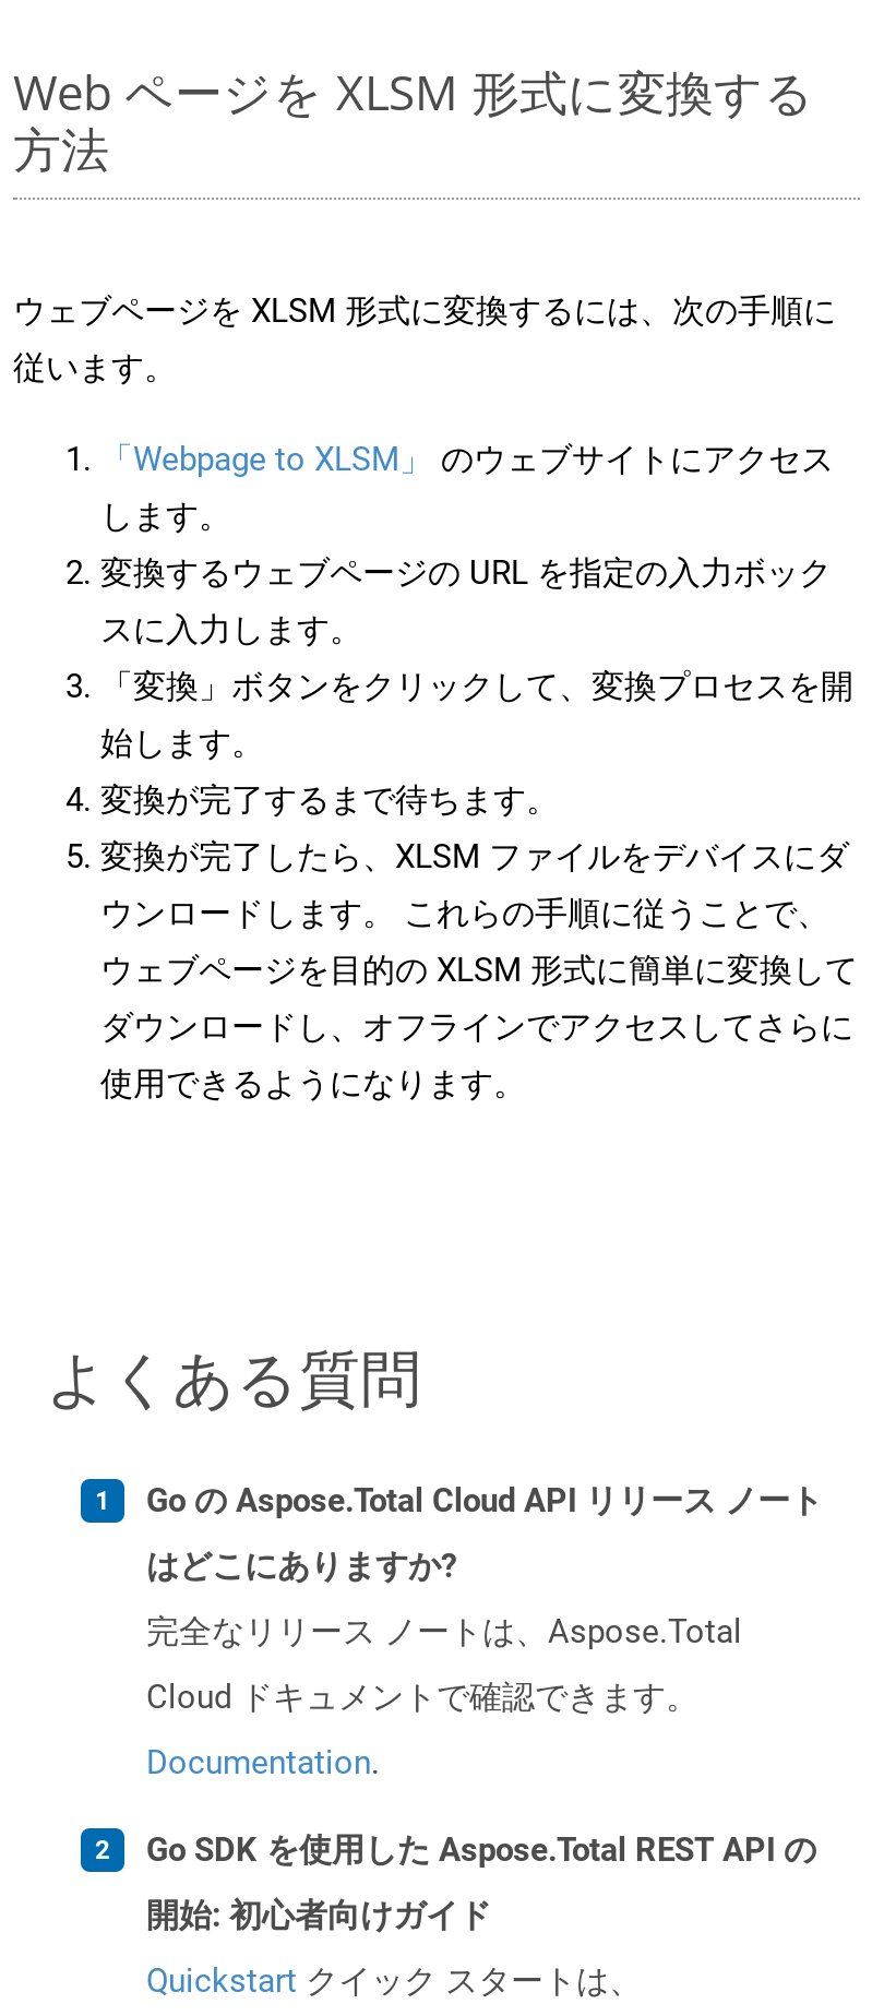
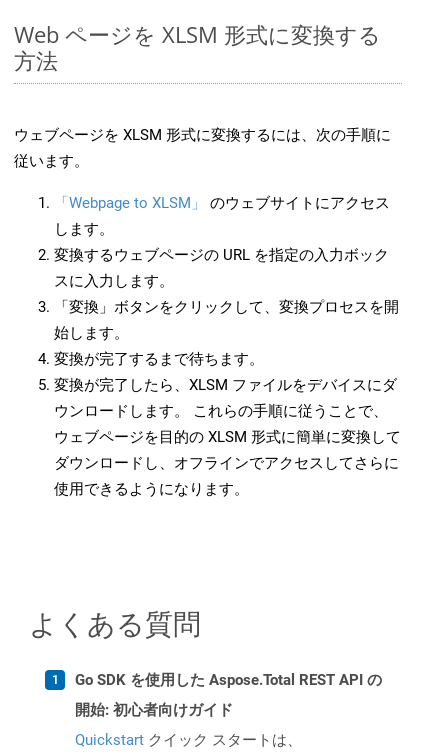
- Go の Aspose.Total Cloud API リリース ノート
- はどこにありますか?
- 完全なリリース ノートは、Aspose.Total
- Cloud ドキュメントで確認できます。
- Documentation.
